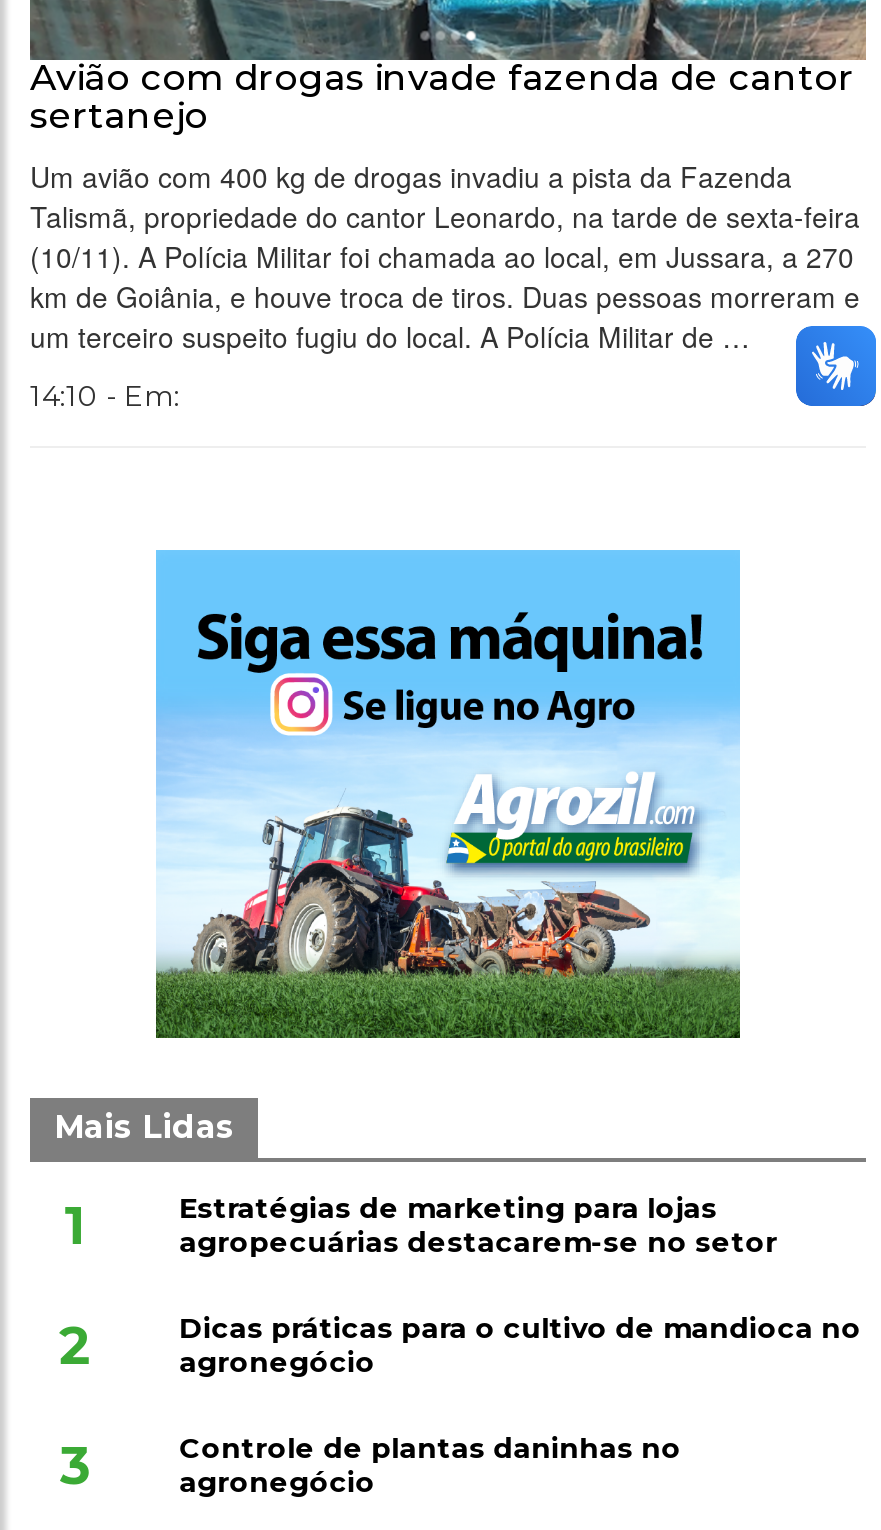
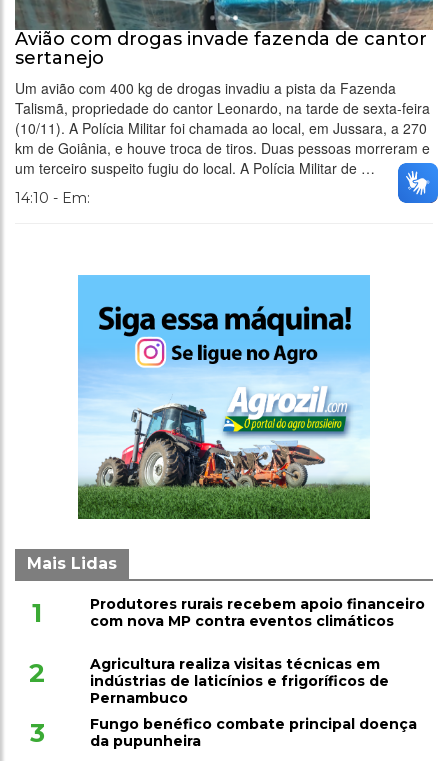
- Estratégias de marketing para lojas
- agropecuárias destacarem-se no setor
+ Produtores rurais recebem apoio financeiro
+ com nova MP contra eventos climáticos

- Dicas práticas para o cultivo de mandioca no
- agronegócio
+ Agricultura realiza visitas técnicas em
+ indústrias de laticínios e frigoríficos de
+ Pernambuco

- Controle de plantas daninhas no
- agronegócio
+ Fungo benéfico combate principal doença
+ da pupunheira
